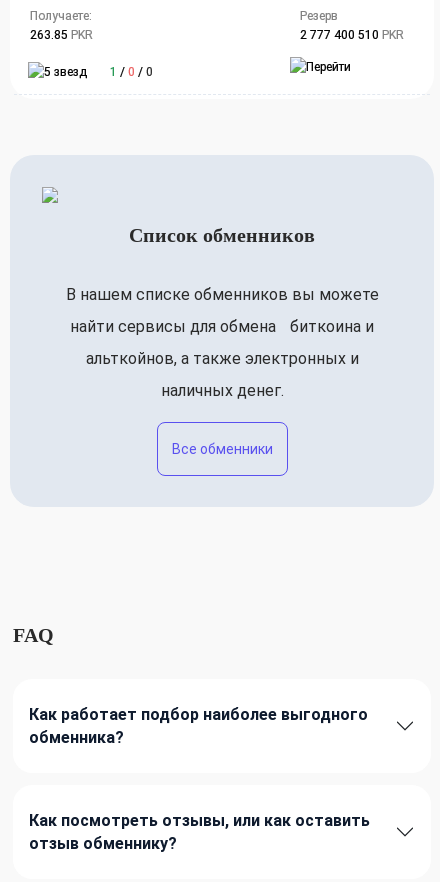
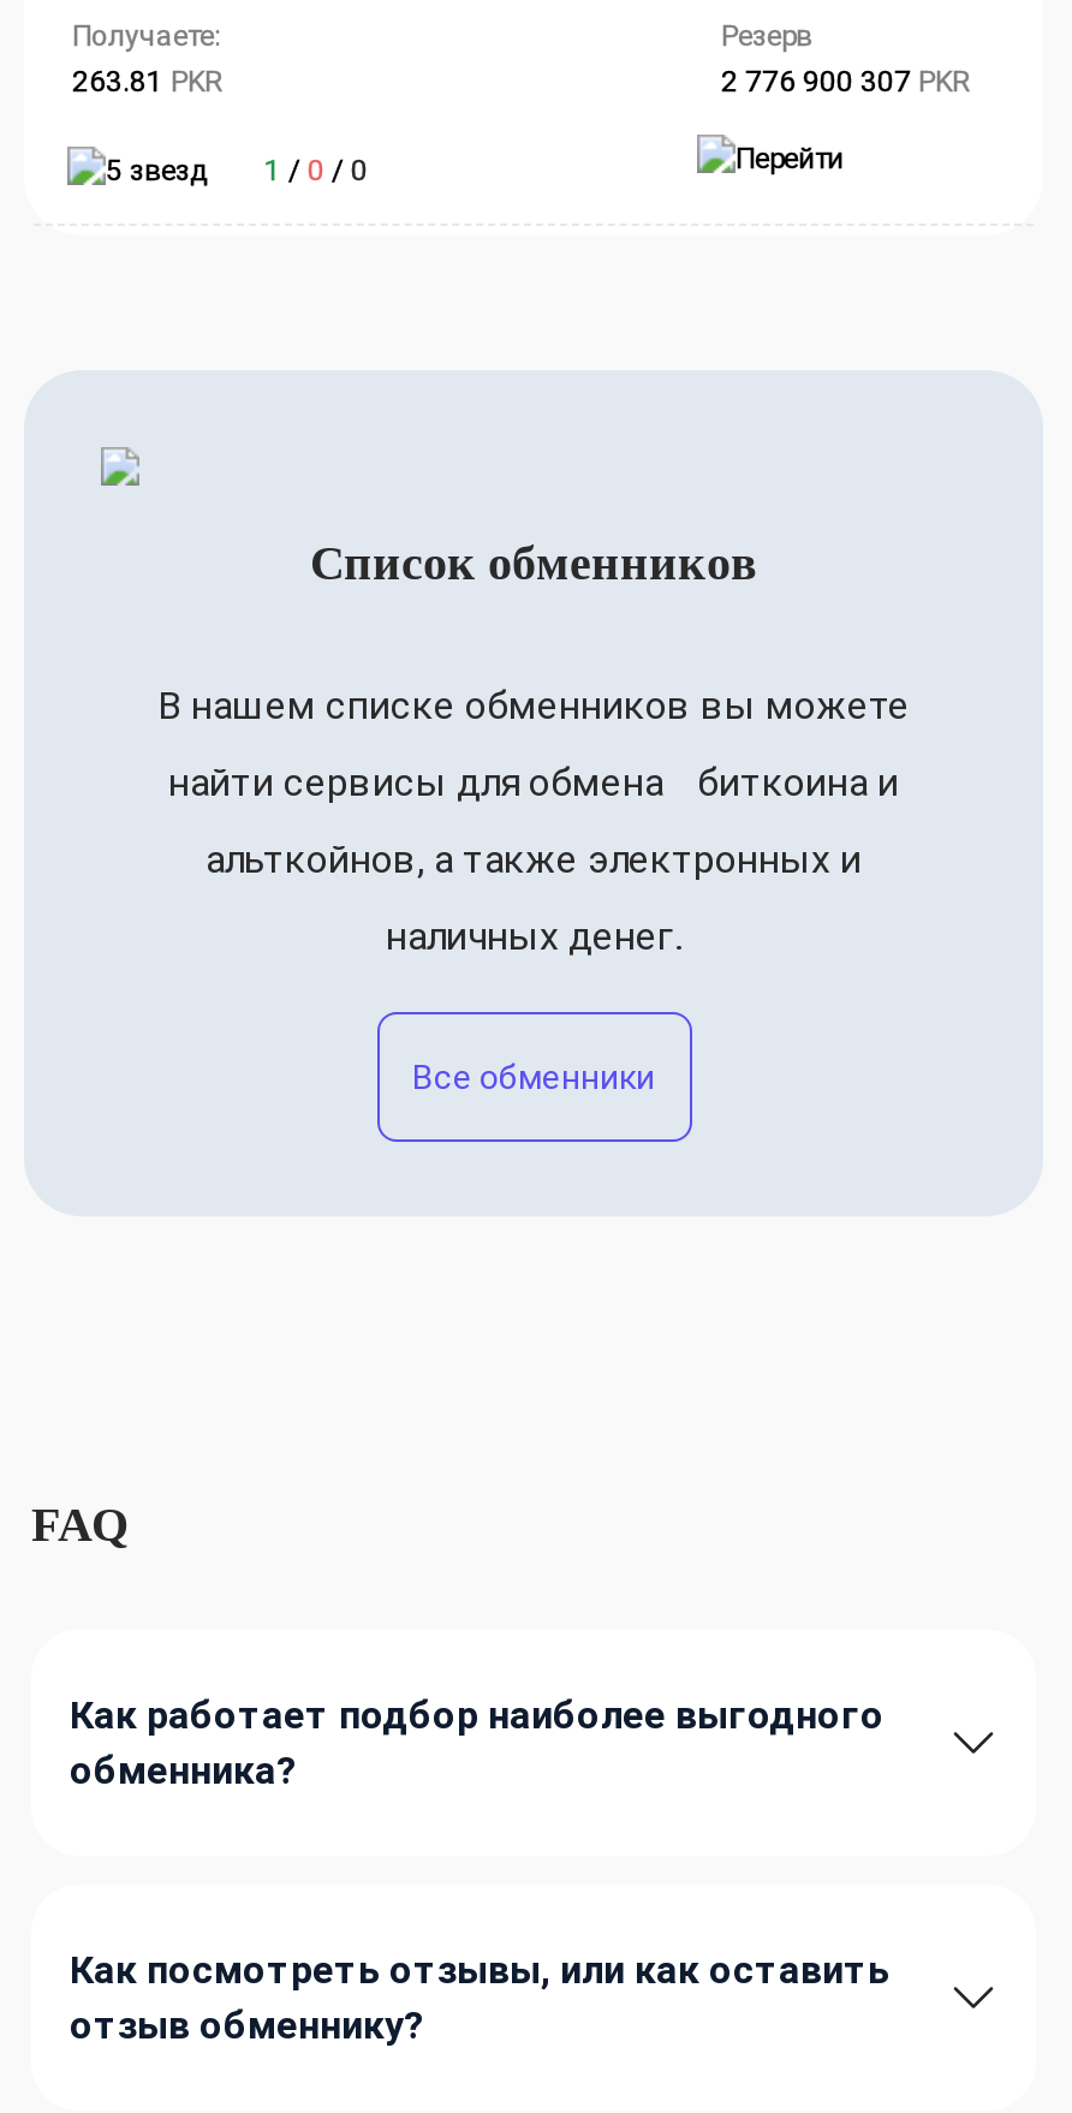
- 263.85 PKR
+ 263.81 PKR

- 2 777 400 510 PKR
+ 2 776 900 307 PKR
